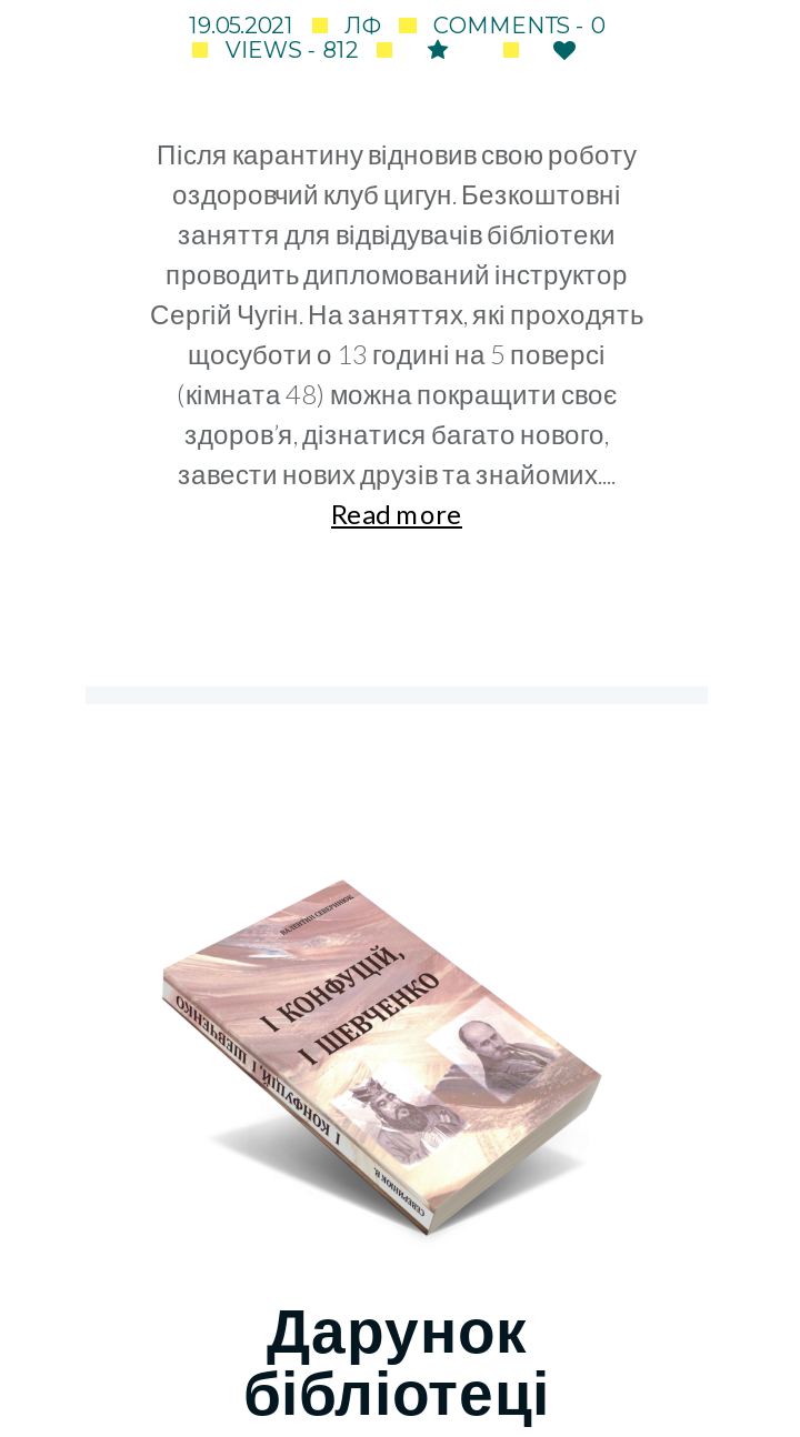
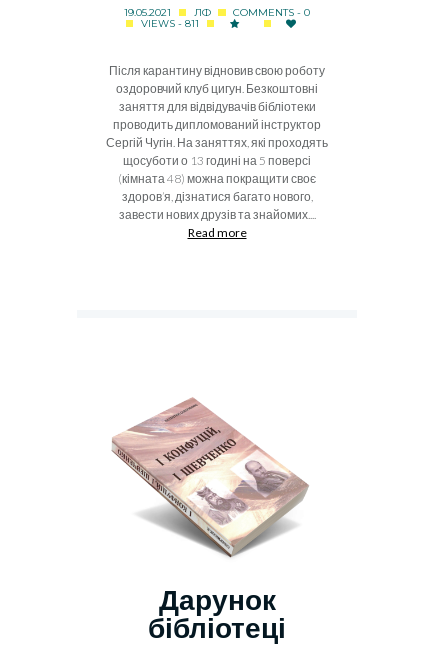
- VIEWS - 812
+ VIEWS - 811
